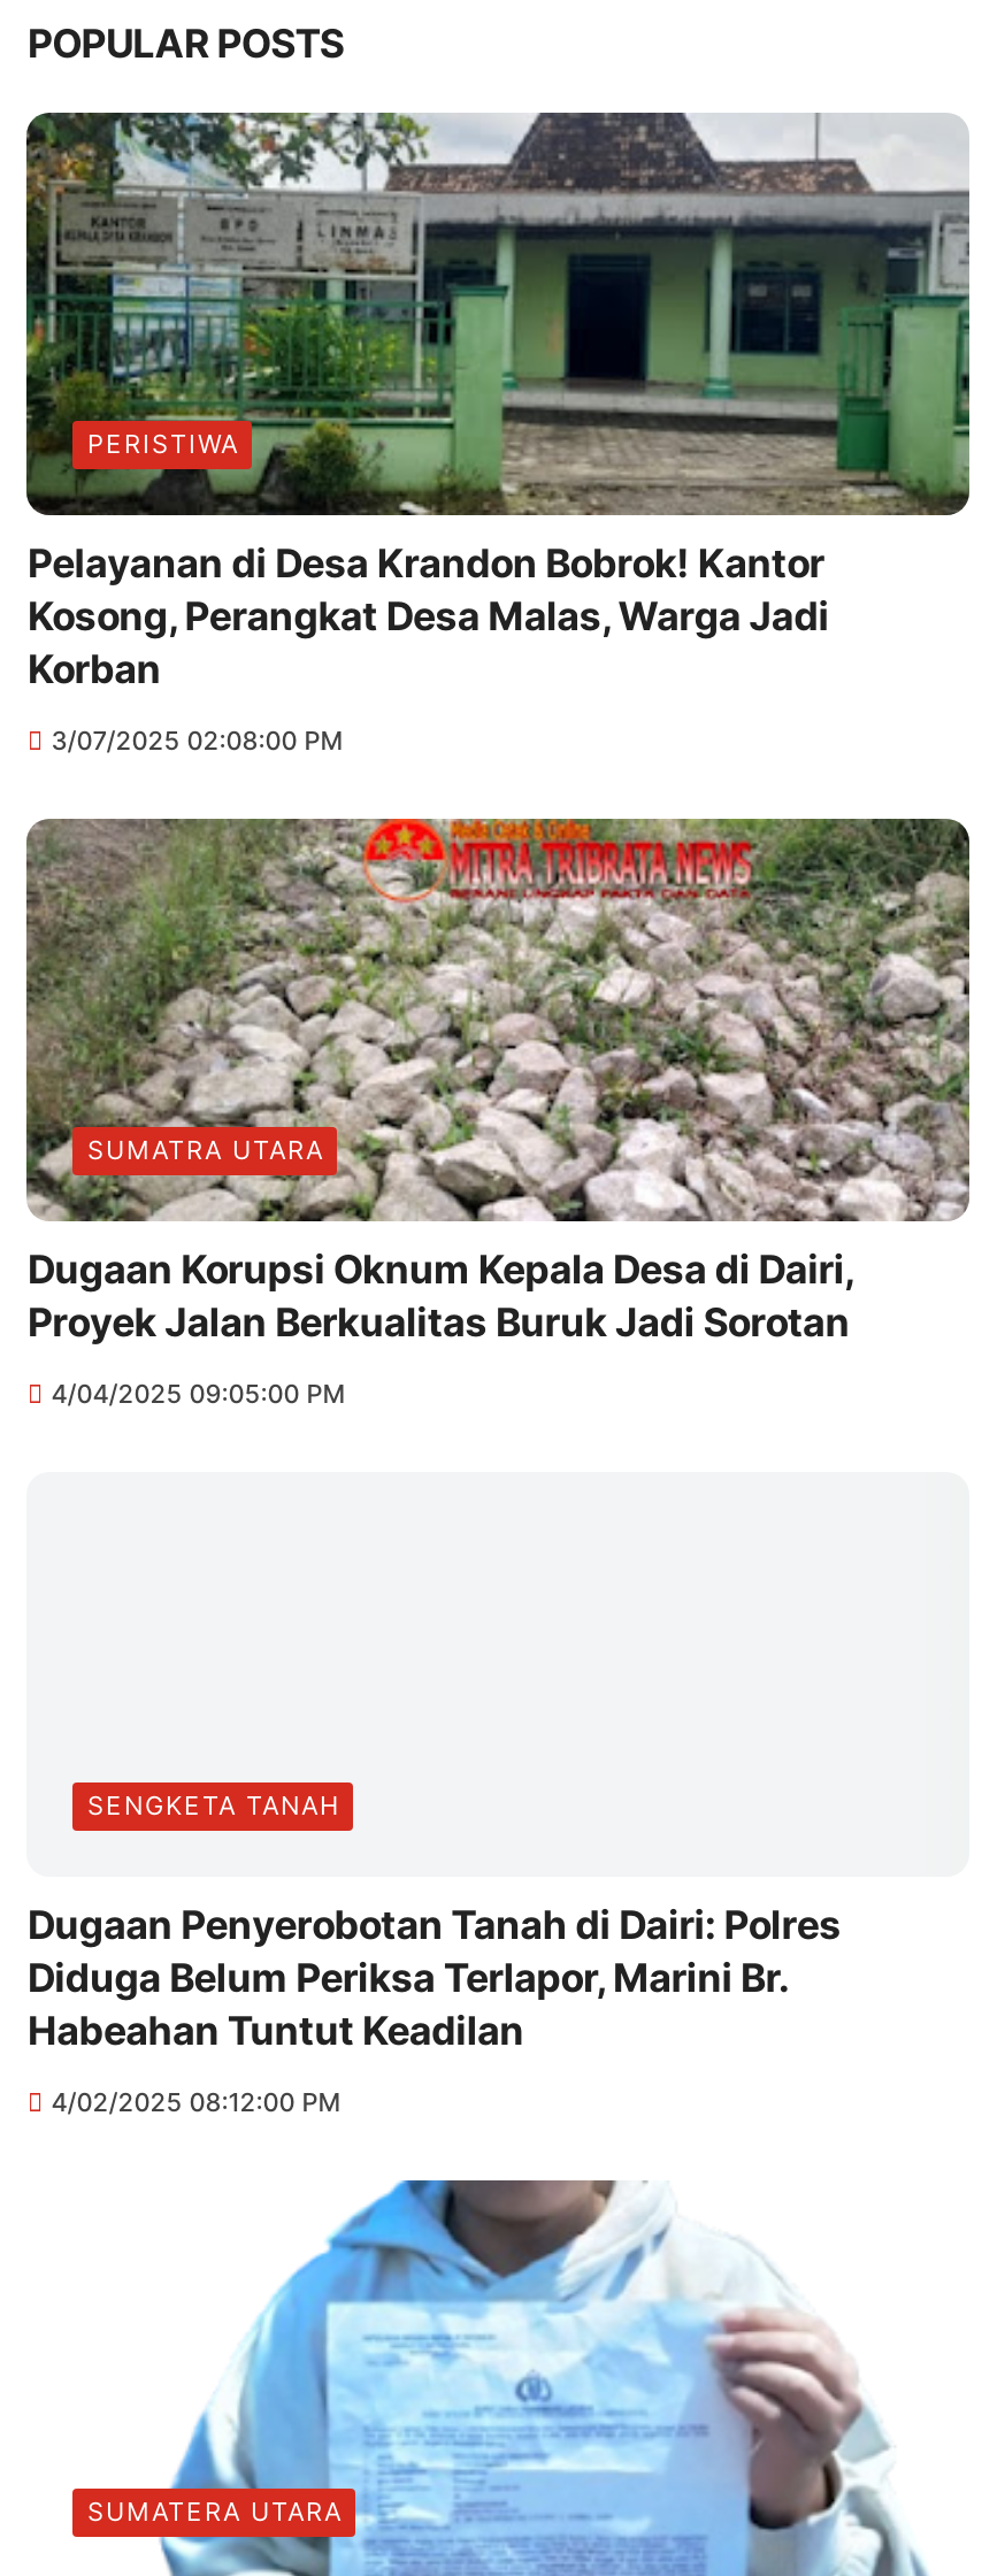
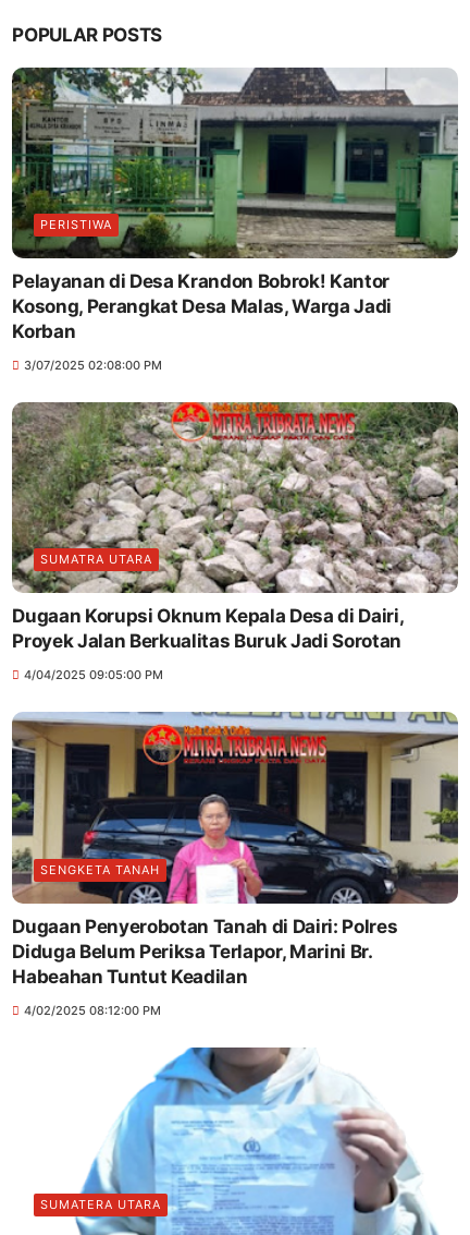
+ [image]
